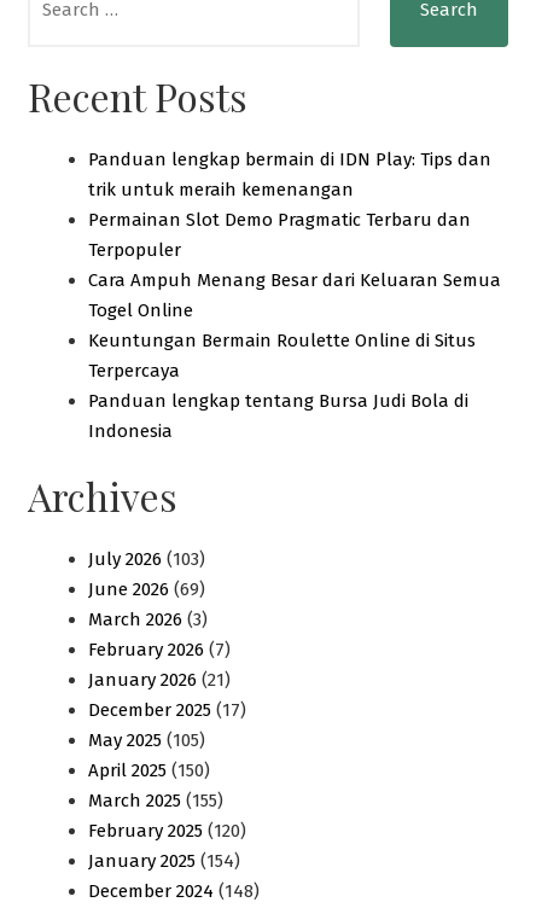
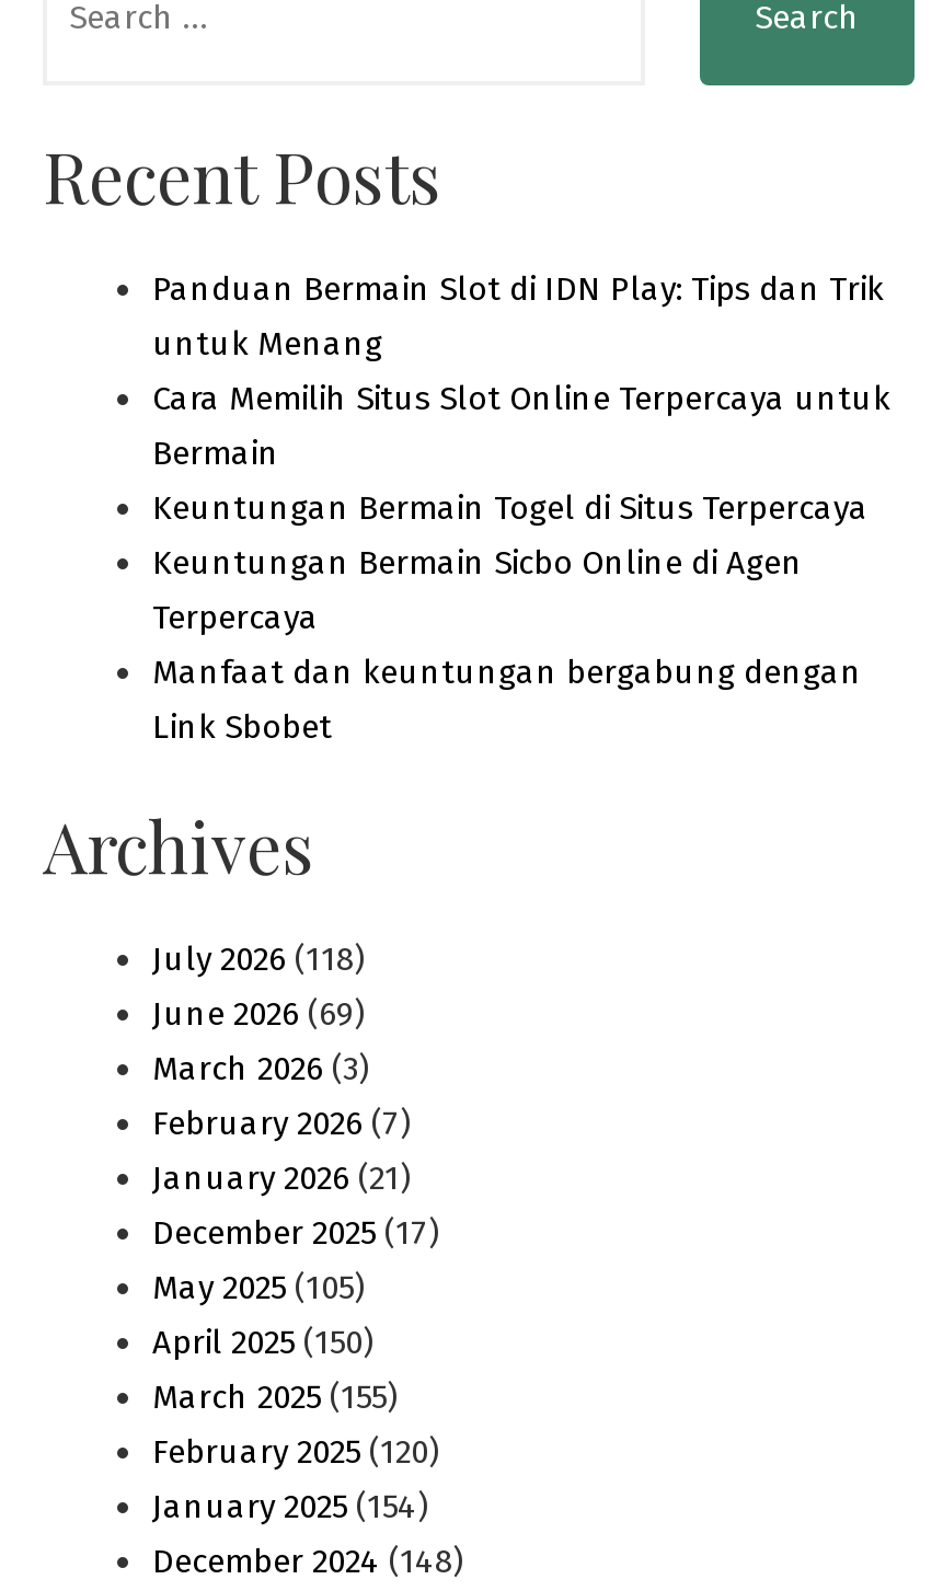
- Panduan lengkap bermain di IDN Play: Tips dan
- trik untuk meraih kemenangan
- Permainan Slot Demo Pragmatic Terbaru dan
- Terpopuler
- Cara Ampuh Menang Besar dari Keluaran Semua
- Togel Online
- Keuntungan Bermain Roulette Online di Situs
+ Panduan Bermain Slot di IDN Play: Tips dan Trik
+ untuk Menang
+ Cara Memilih Situs Slot Online Terpercaya untuk
+ Bermain
+ Keuntungan Bermain Togel di Situs Terpercaya
+ Keuntungan Bermain Sicbo Online di Agen

- Panduan lengkap tentang Bursa Judi Bola di
- Indonesia
+ Manfaat dan keuntungan bergabung dengan
+ Link Sbobet

- July 2026 (103)
+ July 2026 (118)
